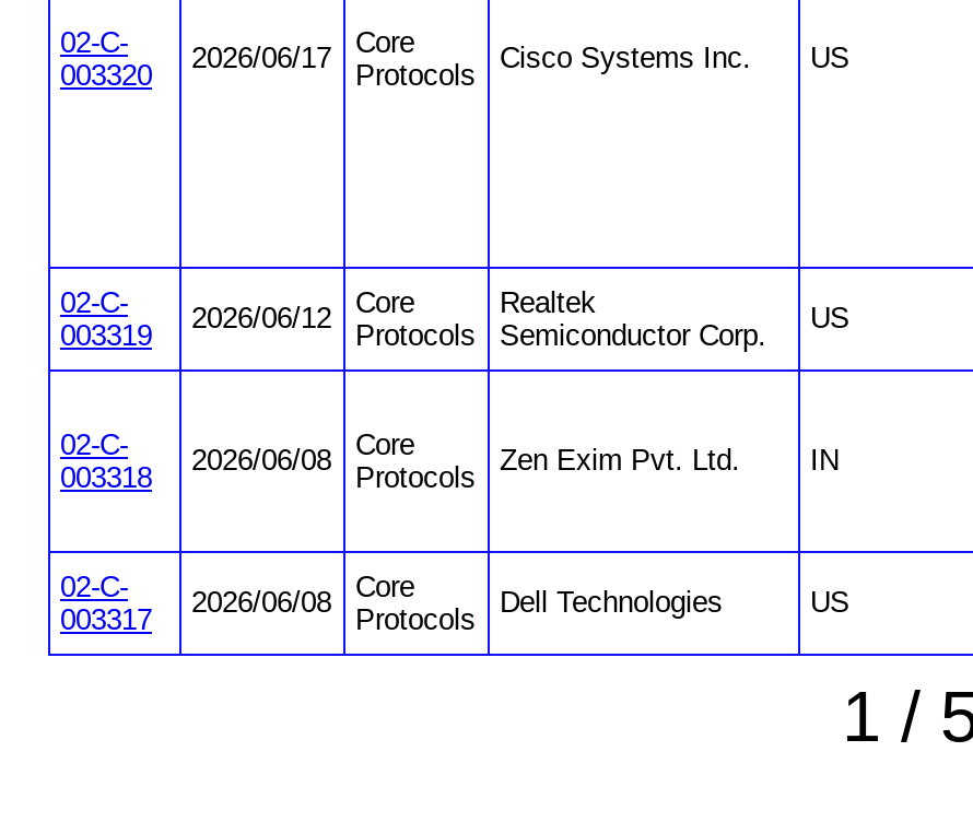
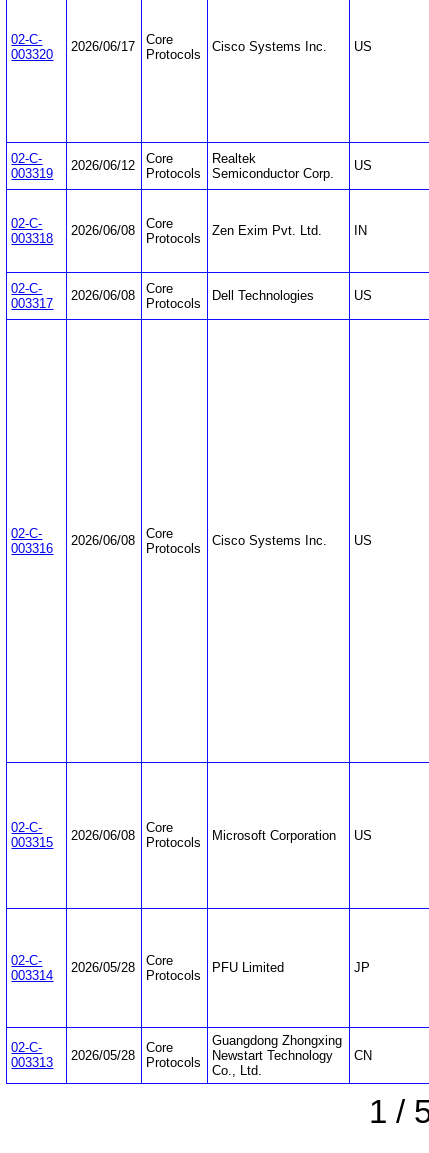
+ 02-C-
+ 003316

+ 02-C-
+ 003315
+ 2026/06/08

+ 02-C-
+ 003314

+ 02-C-
+ 003313
+ 2026/05/28

+ 2026/06/08
+ Core
+ Protocols

+ 2026/05/28
+ Core
+ Protocols

+ Core
+ Protocols
+ Microsoft Corporation
+ US

+ Core
+ Protocols

+ Cisco Systems Inc.
+ US

+ PFU Limited
+ JP

+ Guangdong Zhongxing
+ Newstart Technology
+ Co., Ltd.

+ CN
